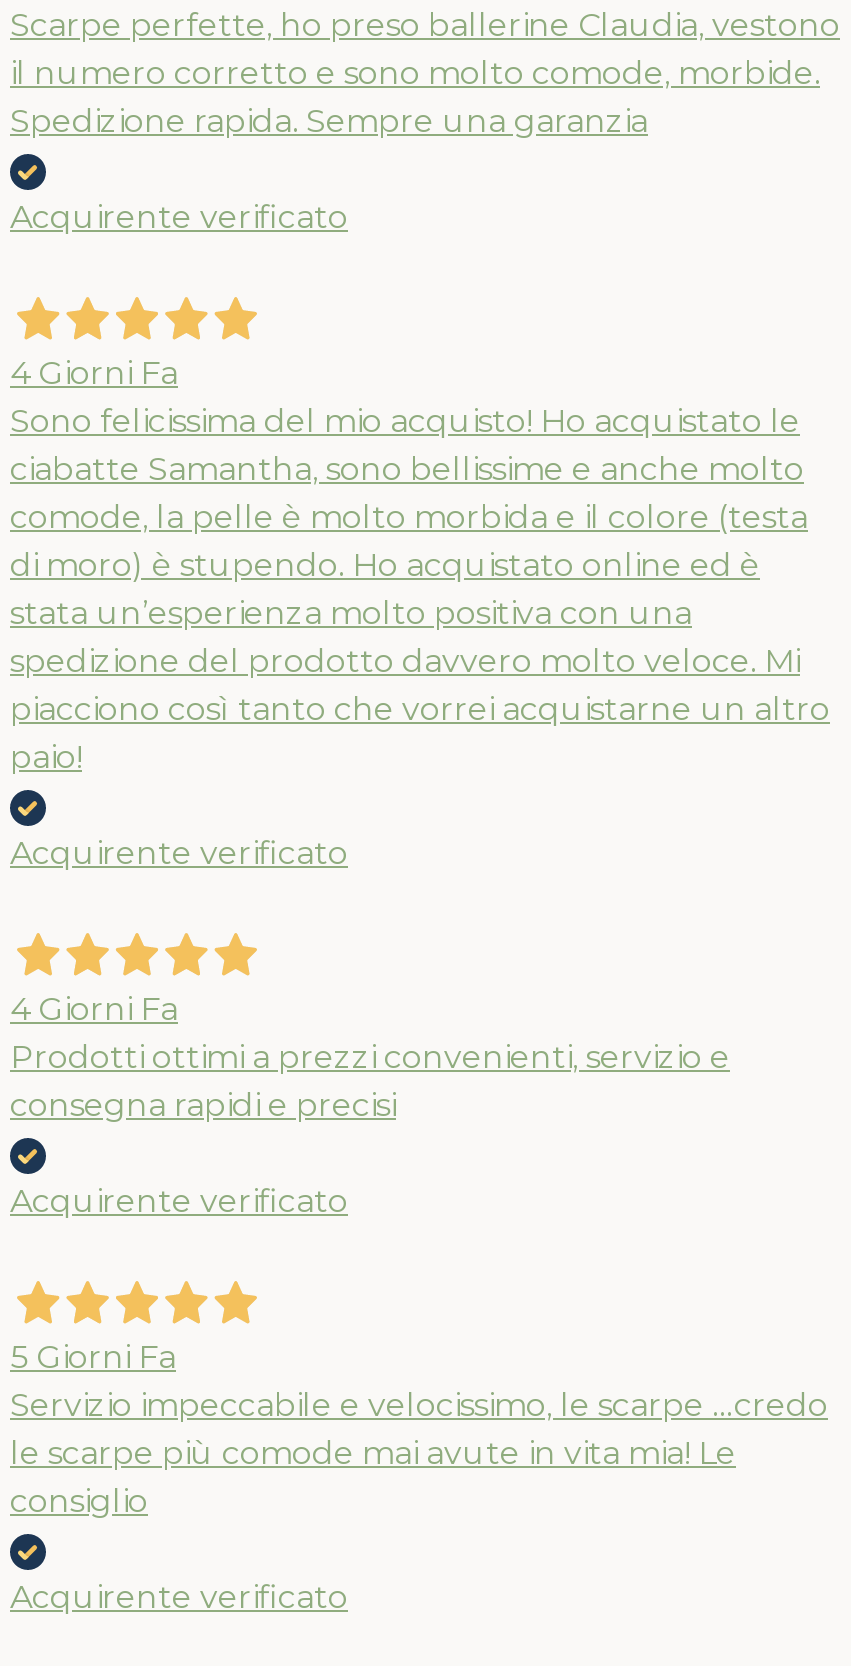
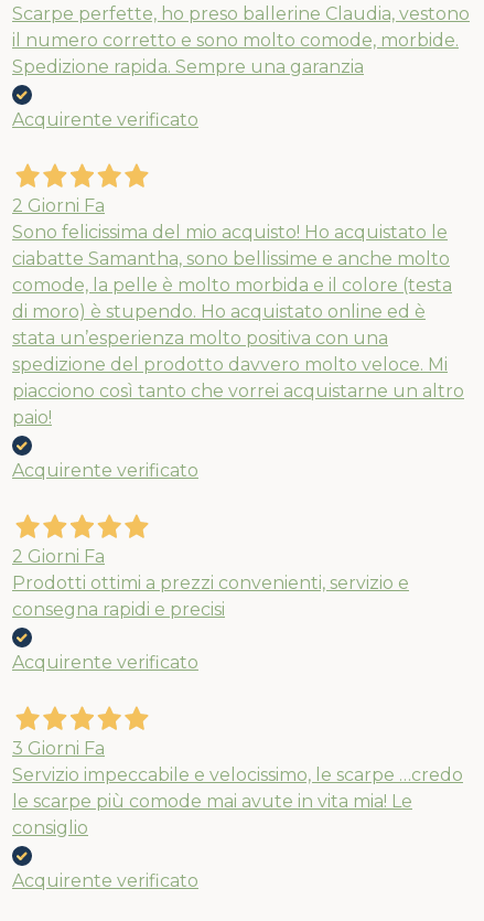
- 4 Giorni Fa
+ 2 Giorni Fa

- 4 Giorni Fa
+ 2 Giorni Fa

- 5 Giorni Fa
+ 3 Giorni Fa
